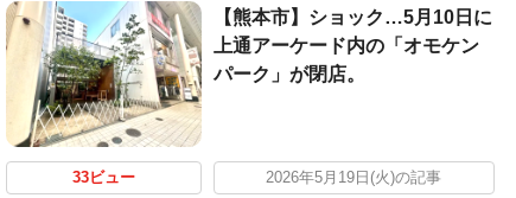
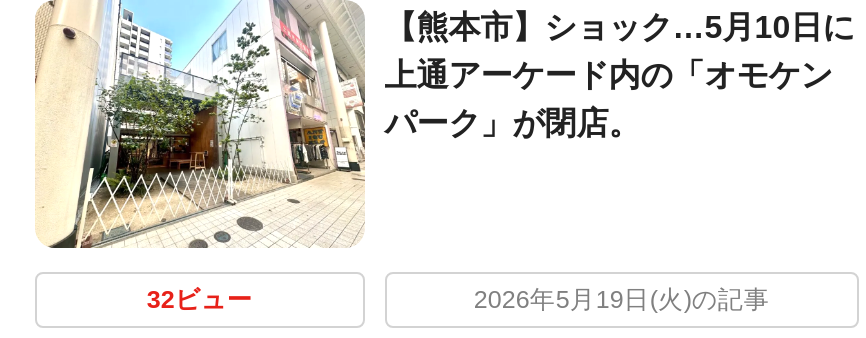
- 33ビュー
+ 32ビュー
